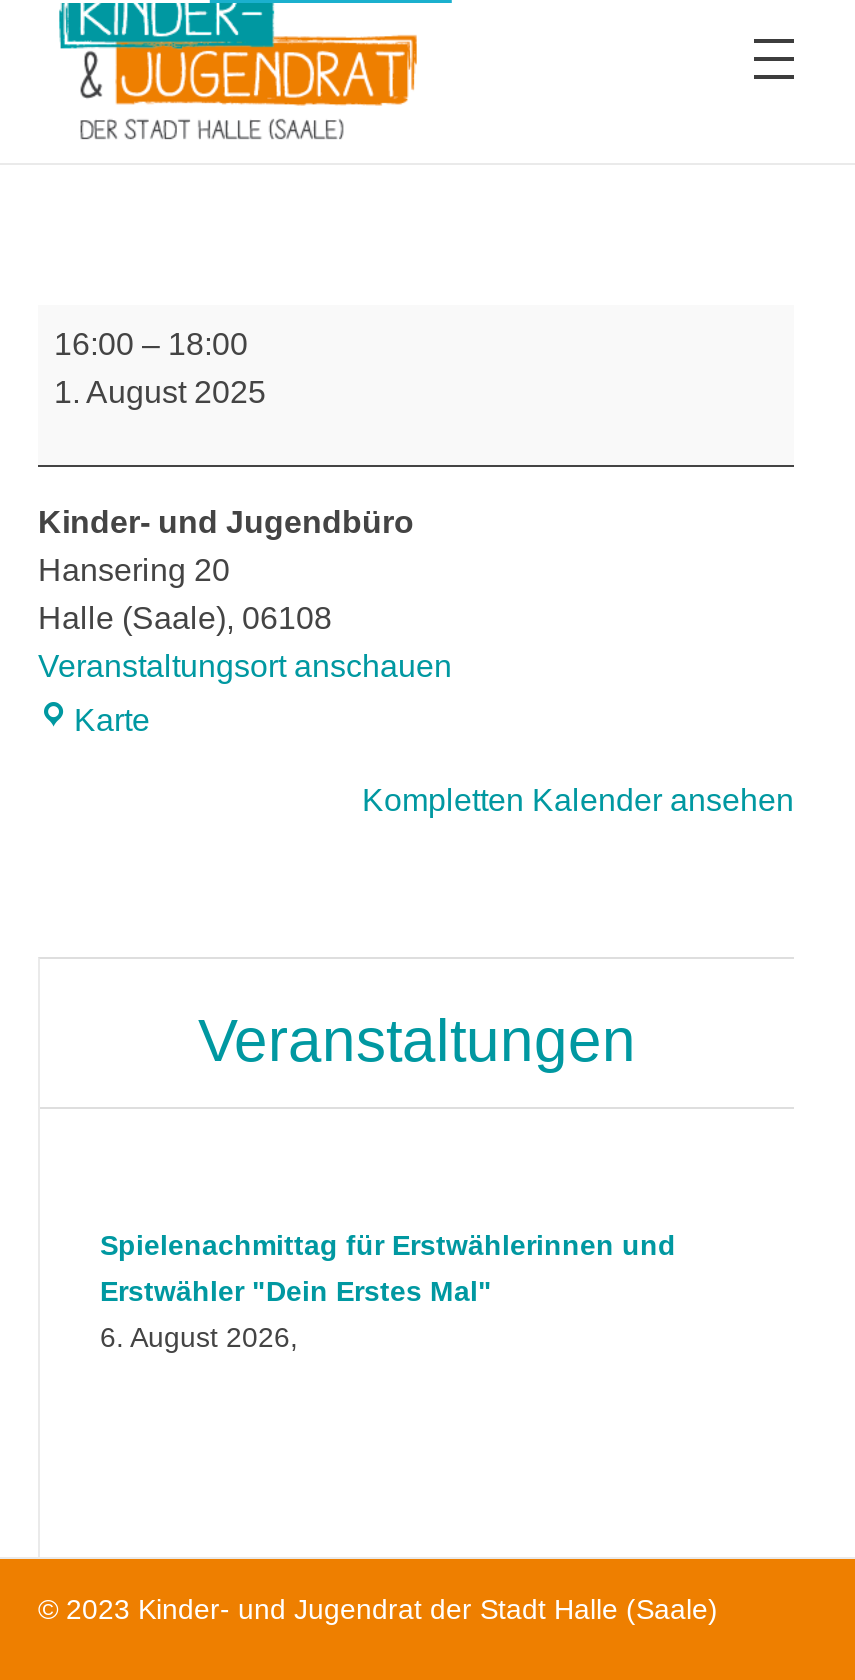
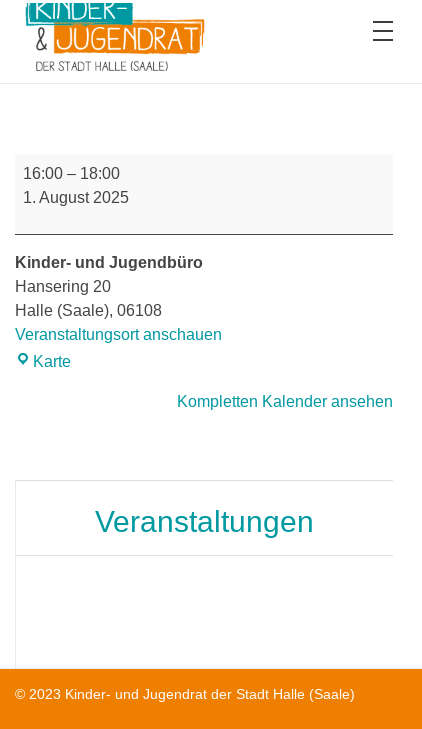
- Spielenachmittag für Erstwählerinnen und
- Erstwähler "Dein Erstes Mal"
- 6. August 2026,
